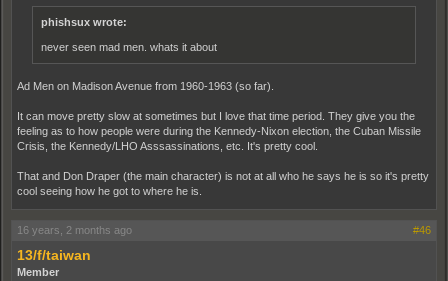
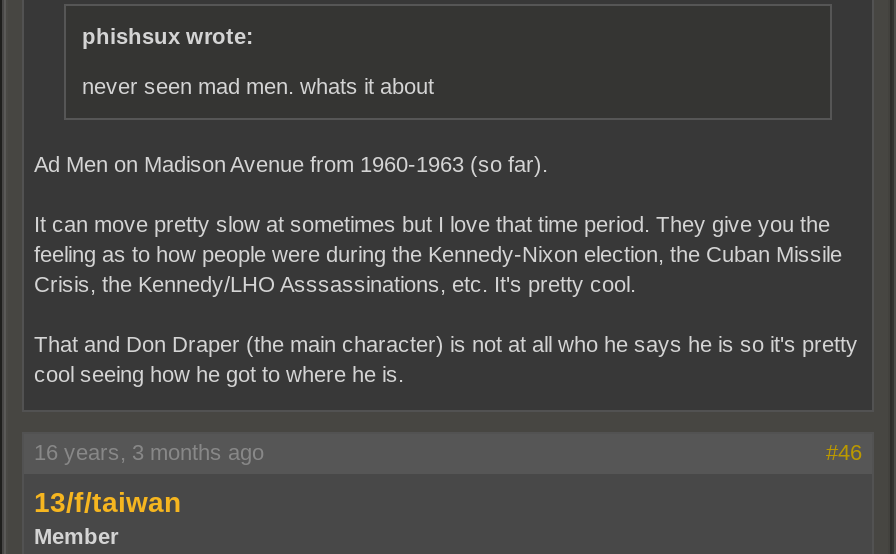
- 16 years, 2 months ago
+ 16 years, 3 months ago
